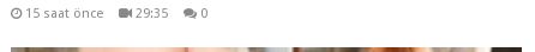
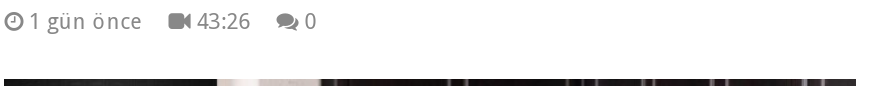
- 15 saat önce
- 29:35
+ 1 gün önce
+ 43:26
